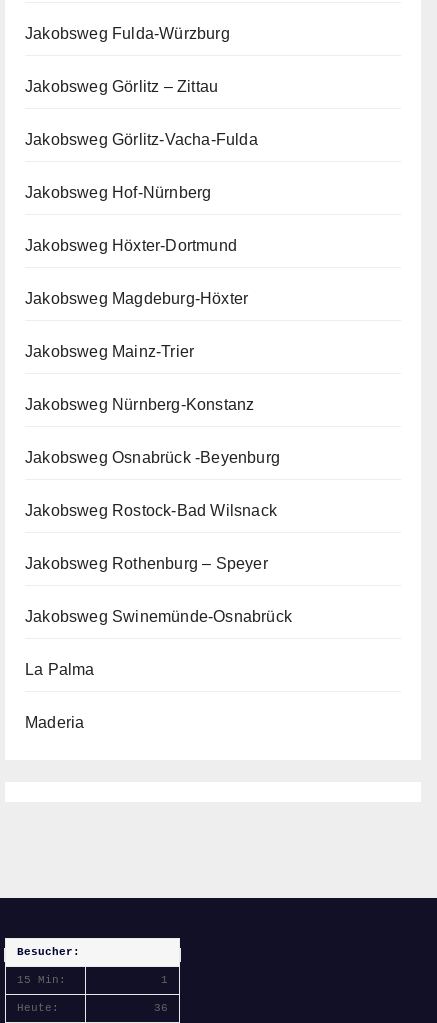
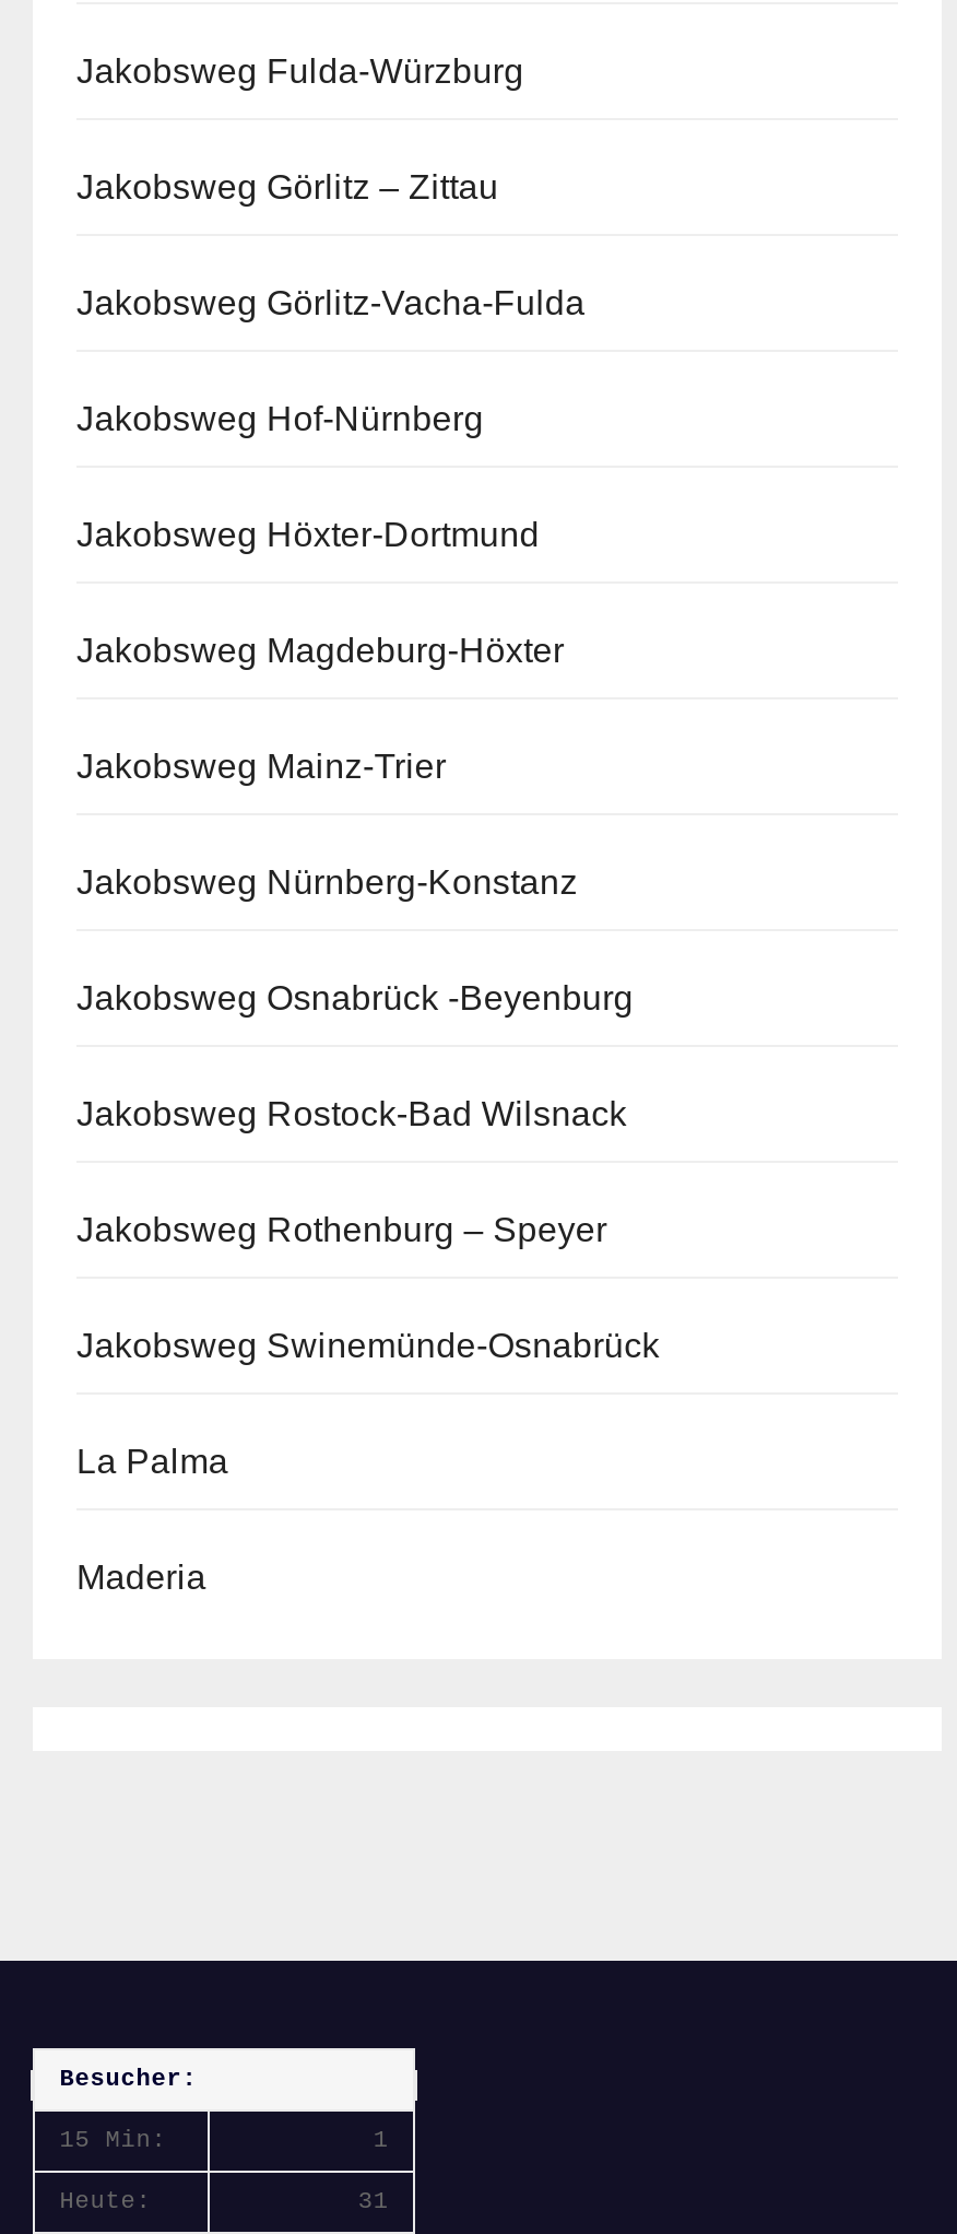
- 36
+ 31
